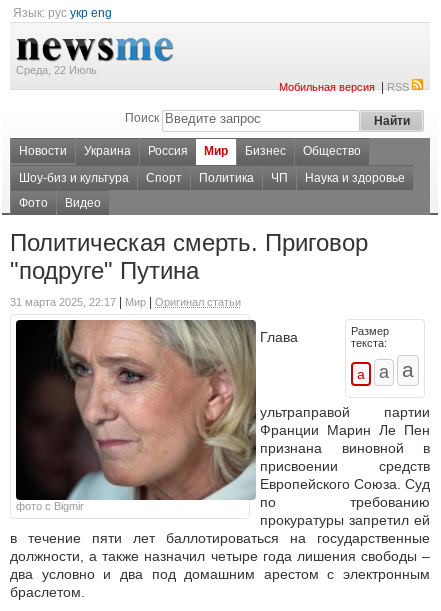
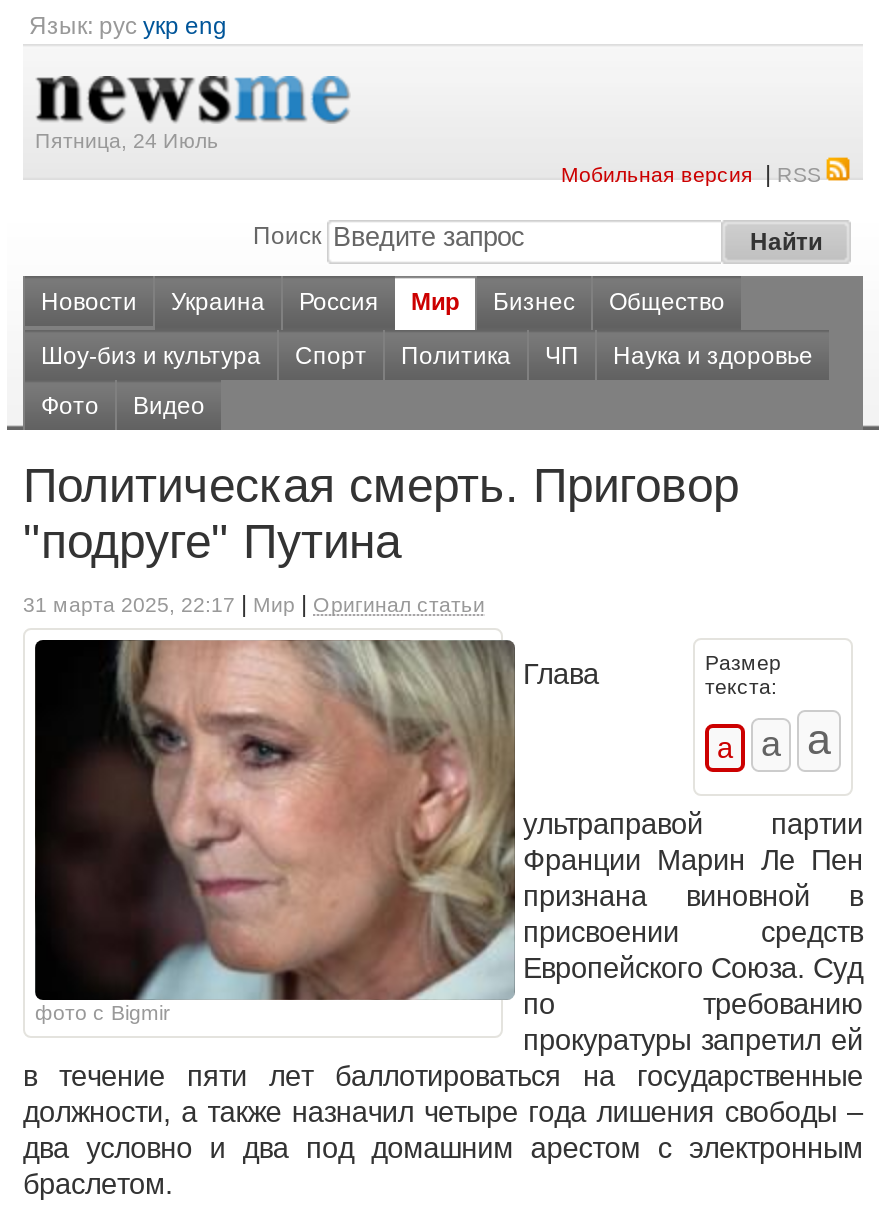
- Среда, 22 Июль
+ Пятница, 24 Июль
